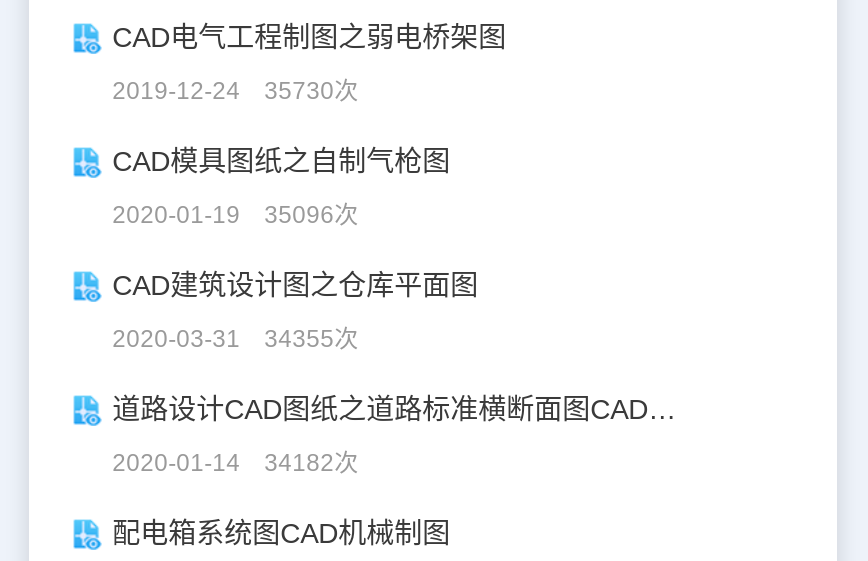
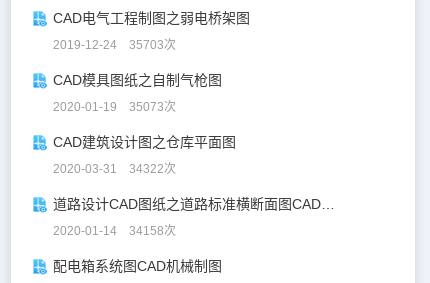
- 2019-12-24 35730次
+ 2019-12-24 35703次

- 2020-01-19 35096次
+ 2020-01-19 35073次

- 2020-03-31 34355次
+ 2020-03-31 34322次

- 2020-01-14 34182次
+ 2020-01-14 34158次
